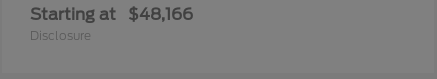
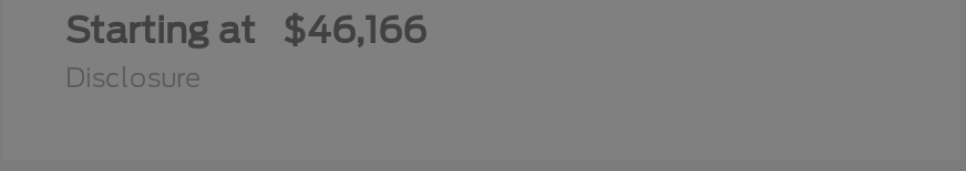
- Starting at $48,166
+ Starting at $46,166
